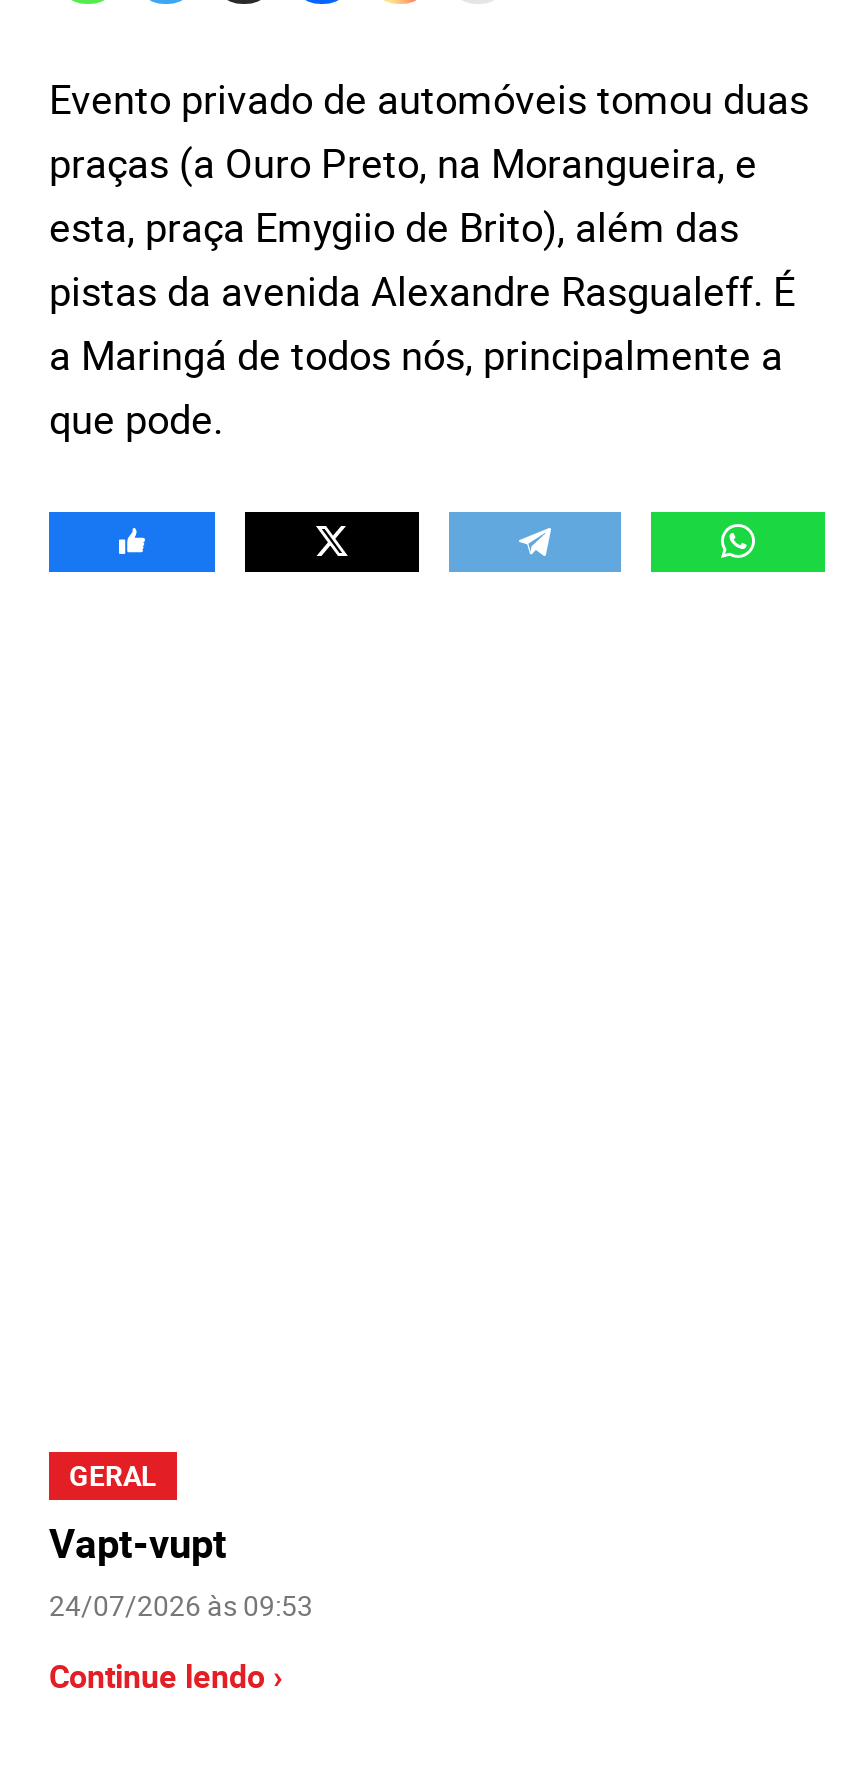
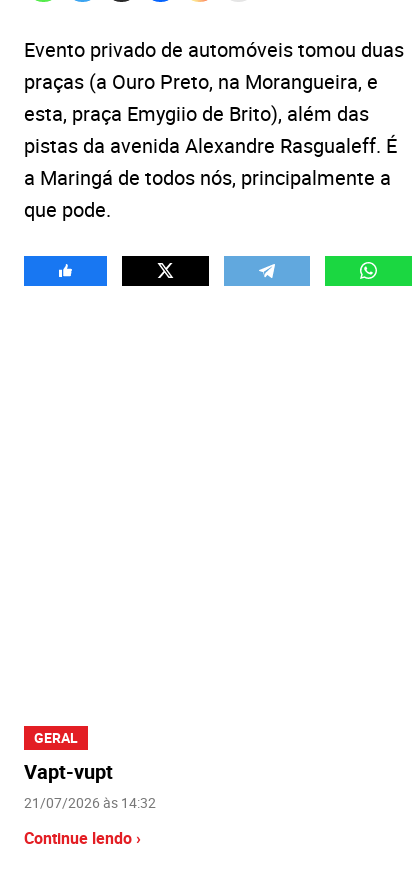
- 24/07/2026 às 09:53
+ 21/07/2026 às 14:32
